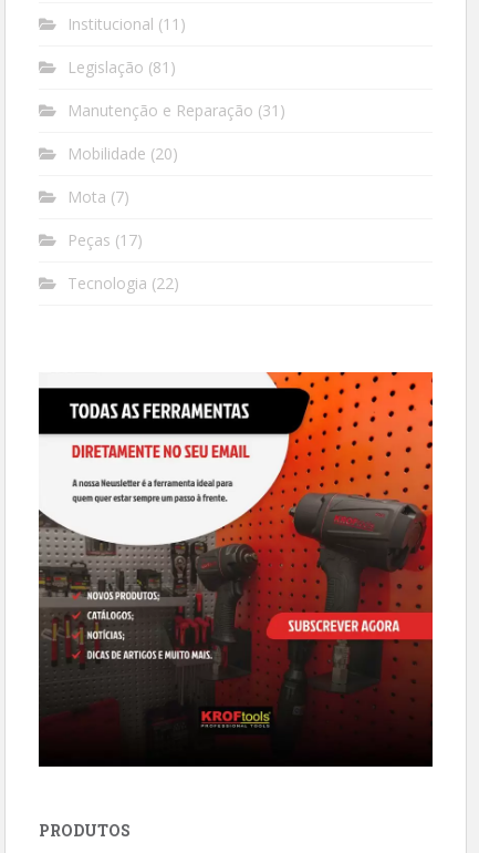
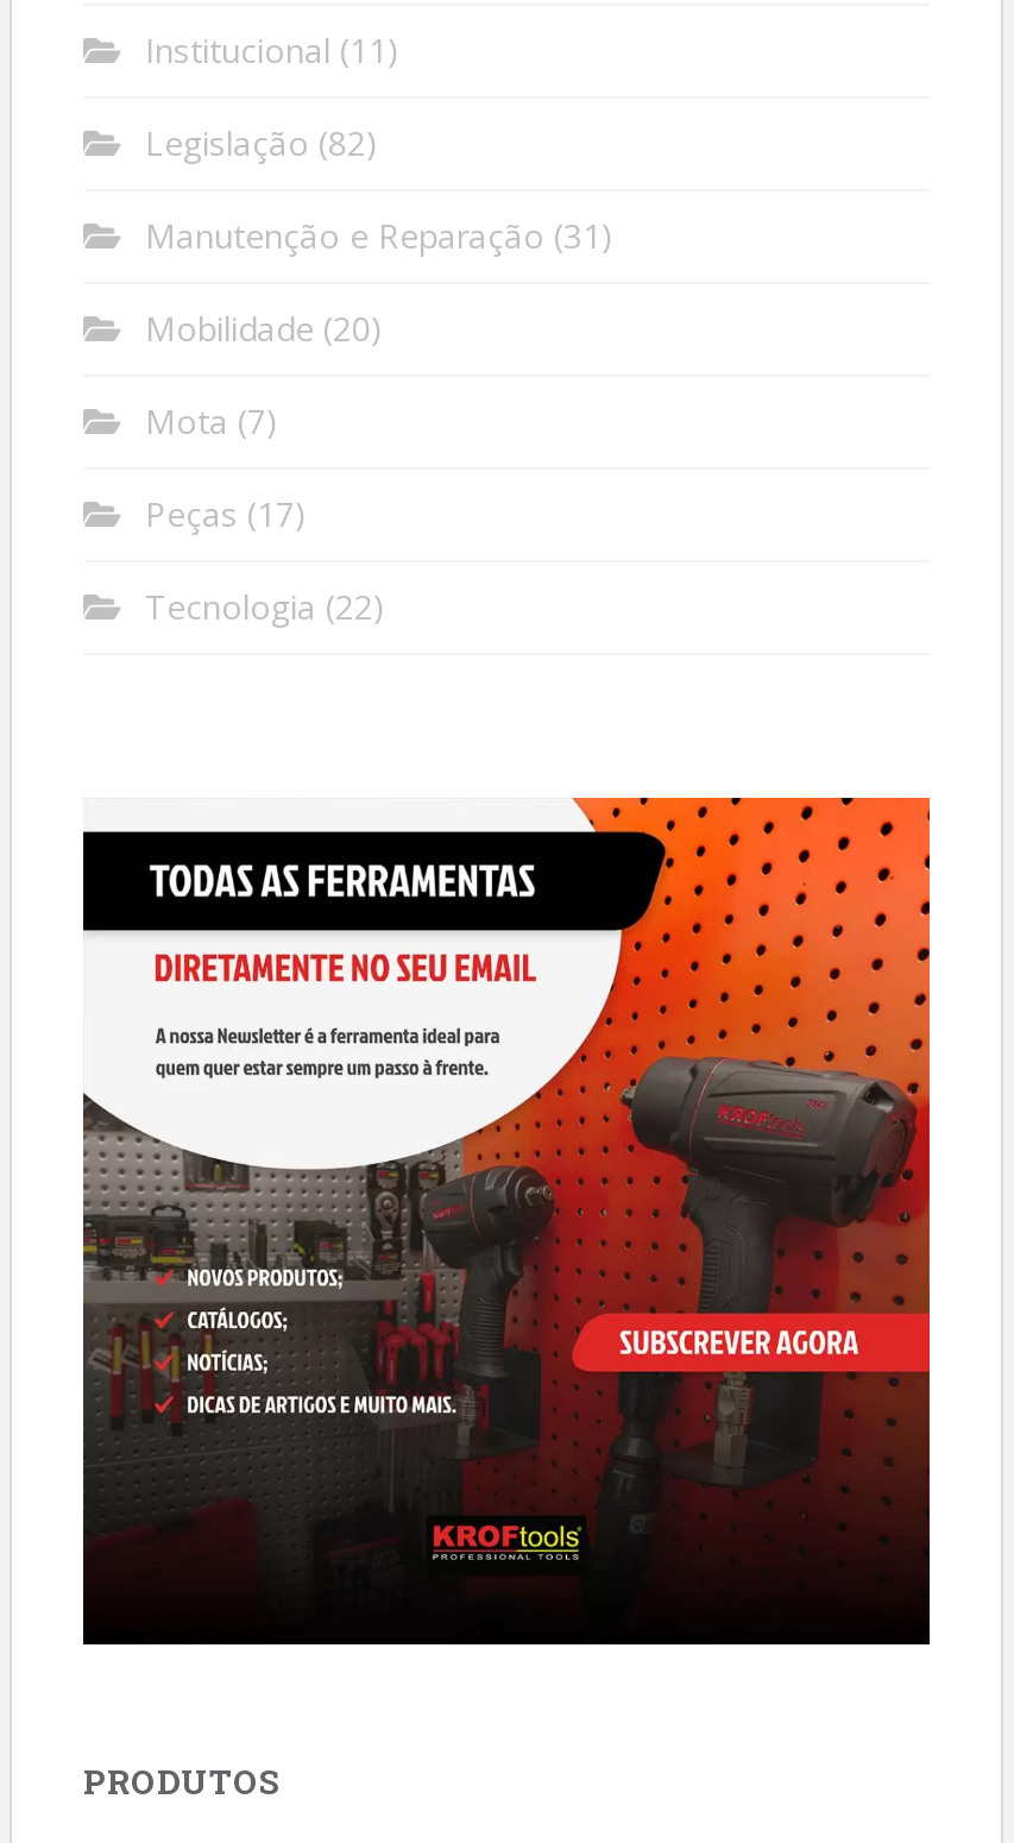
- Legislação (81)
+ Legislação (82)
